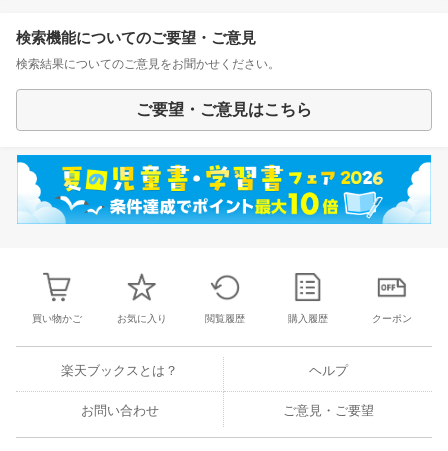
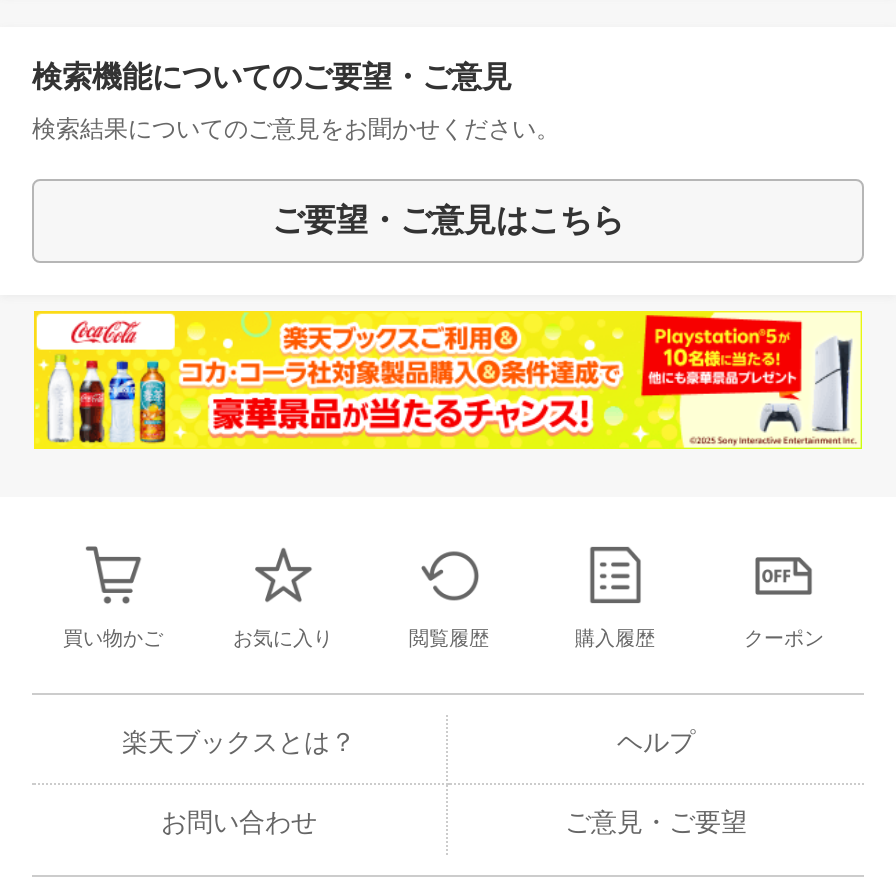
- [image]
+ [image]
